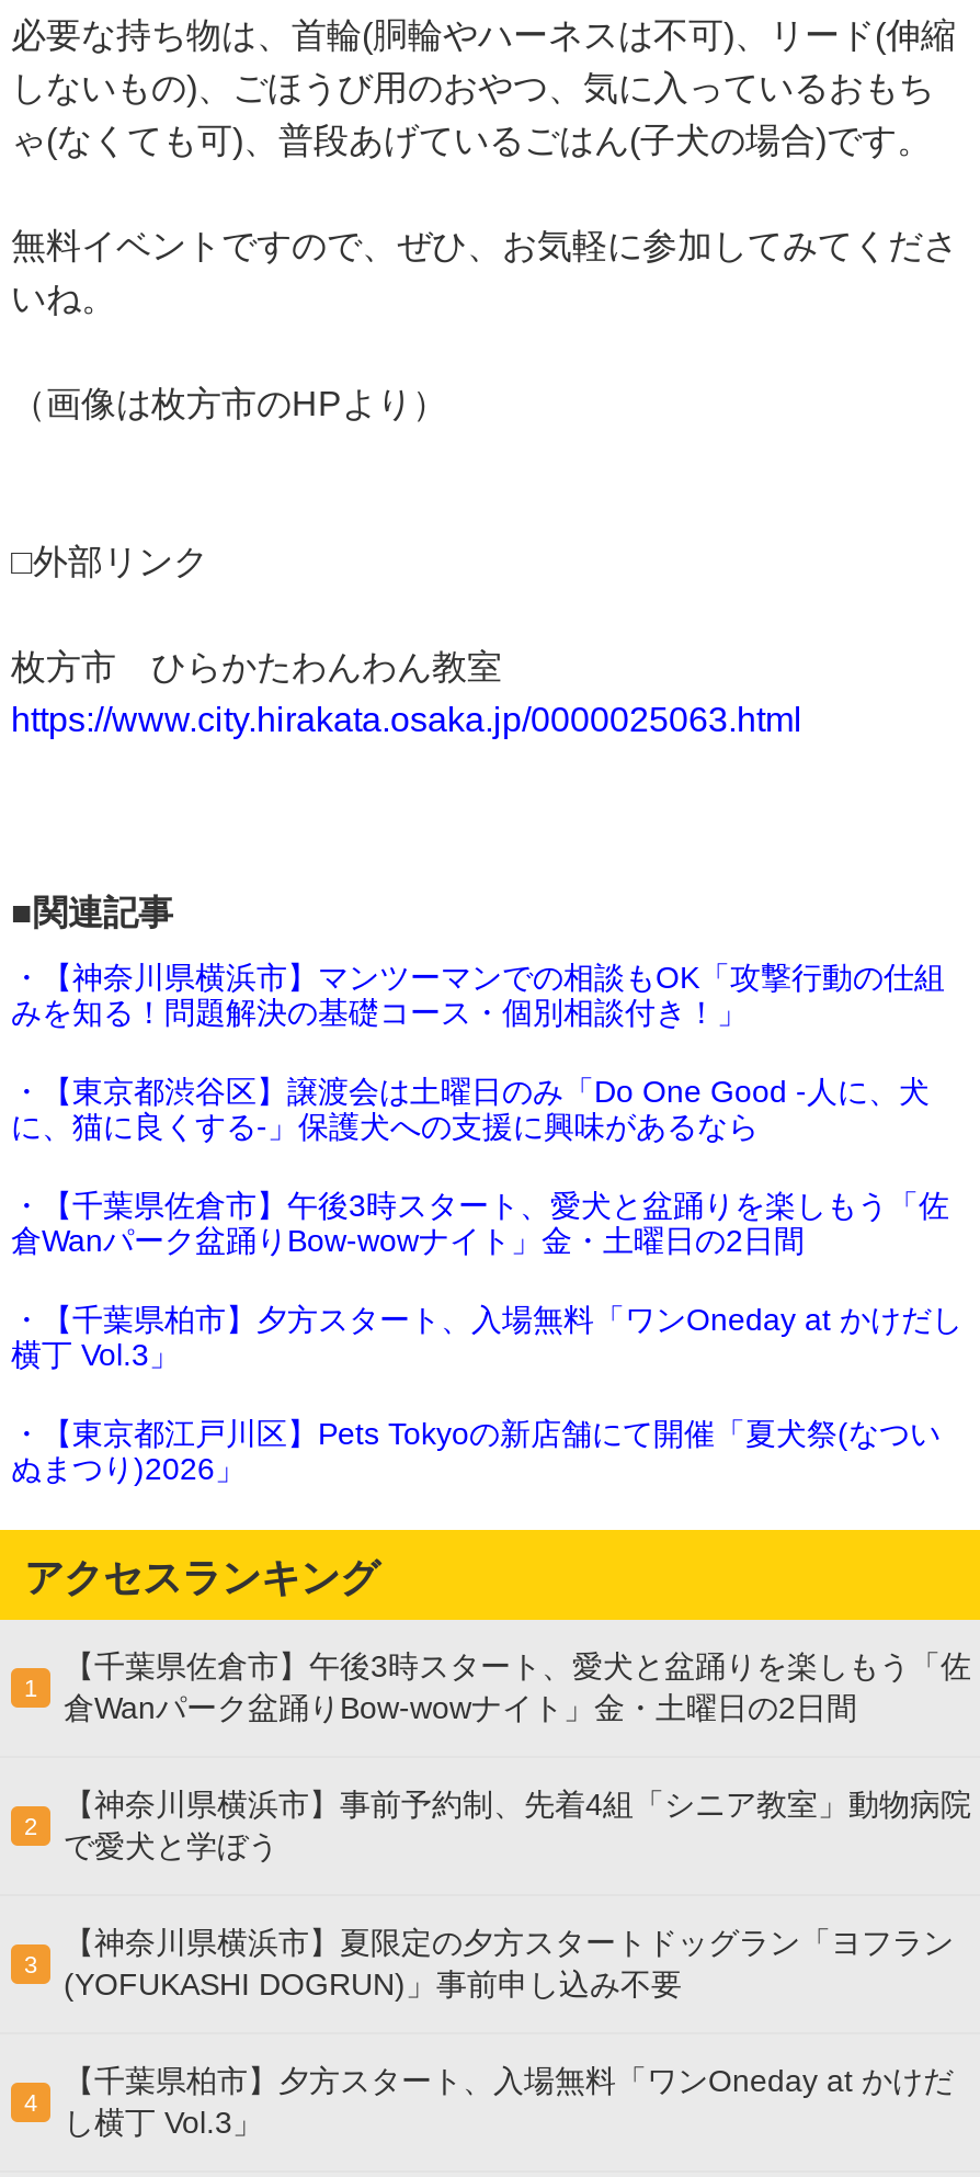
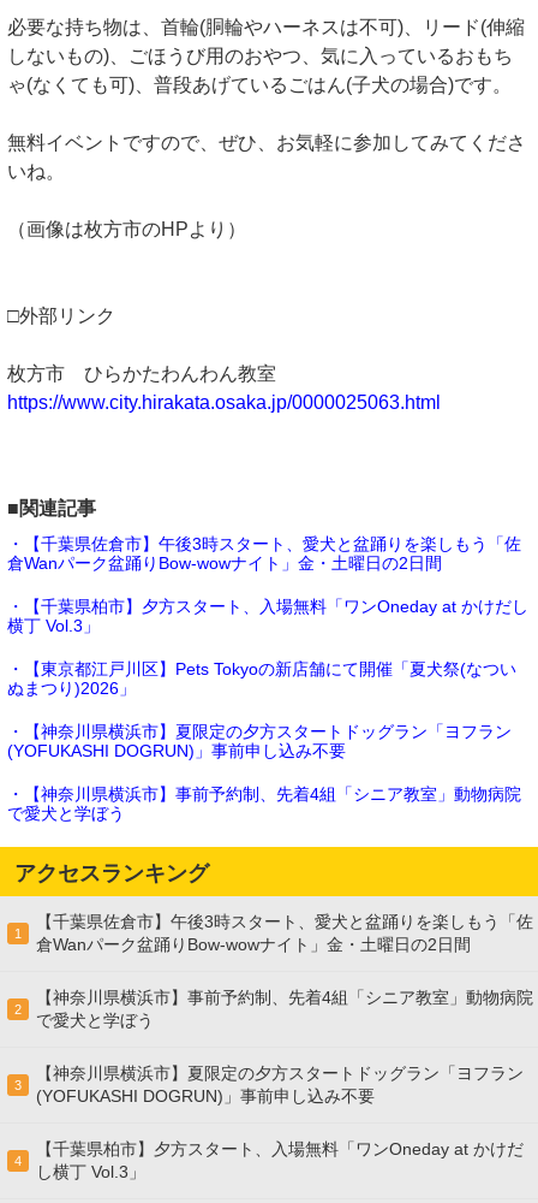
- ・【神奈川県横浜市】マンツーマンでの相談もOK「攻撃行動の仕組
- みを知る！問題解決の基礎コース・個別相談付き！」
- ・【東京都渋谷区】譲渡会は土曜日のみ「Do One Good -人に、犬
- に、猫に良くする-」保護犬への支援に興味があるなら

moved up: ・【千葉県佐倉市】午後3時スタート、愛犬と盆踊りを楽しもう「佐 | 倉Wanパーク盆踊りBow-wowナイト」金・土曜日の2日間 | ・【千葉県柏市】夕方スタート、入場無料「ワンOneday at かけだし | 横丁 Vol.3」 | ・【東京都江戸川区】Pets Tokyoの新店舗にて開催「夏犬祭(なつい | ぬまつり)2026」

+ ・【神奈川県横浜市】夏限定の夕方スタートドッグラン「ヨフラン
+ (YOFUKASHI DOGRUN)」事前申し込み不要
+ ・【神奈川県横浜市】事前予約制、先着4組「シニア教室」動物病院
+ で愛犬と学ぼう
